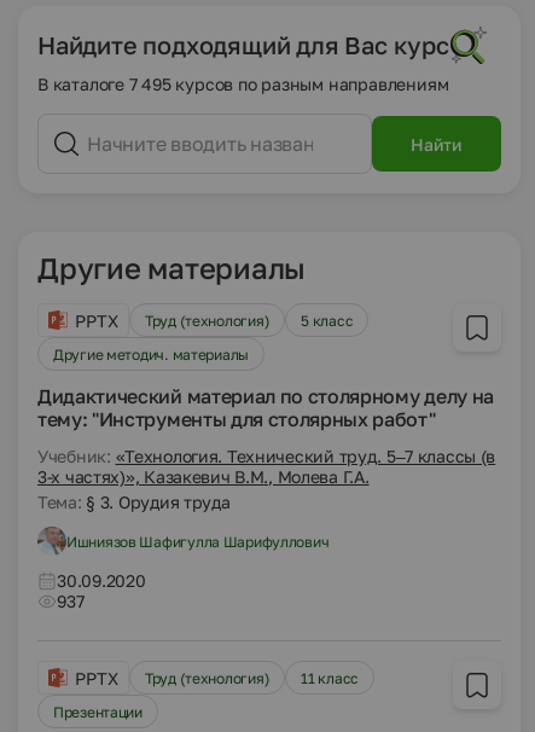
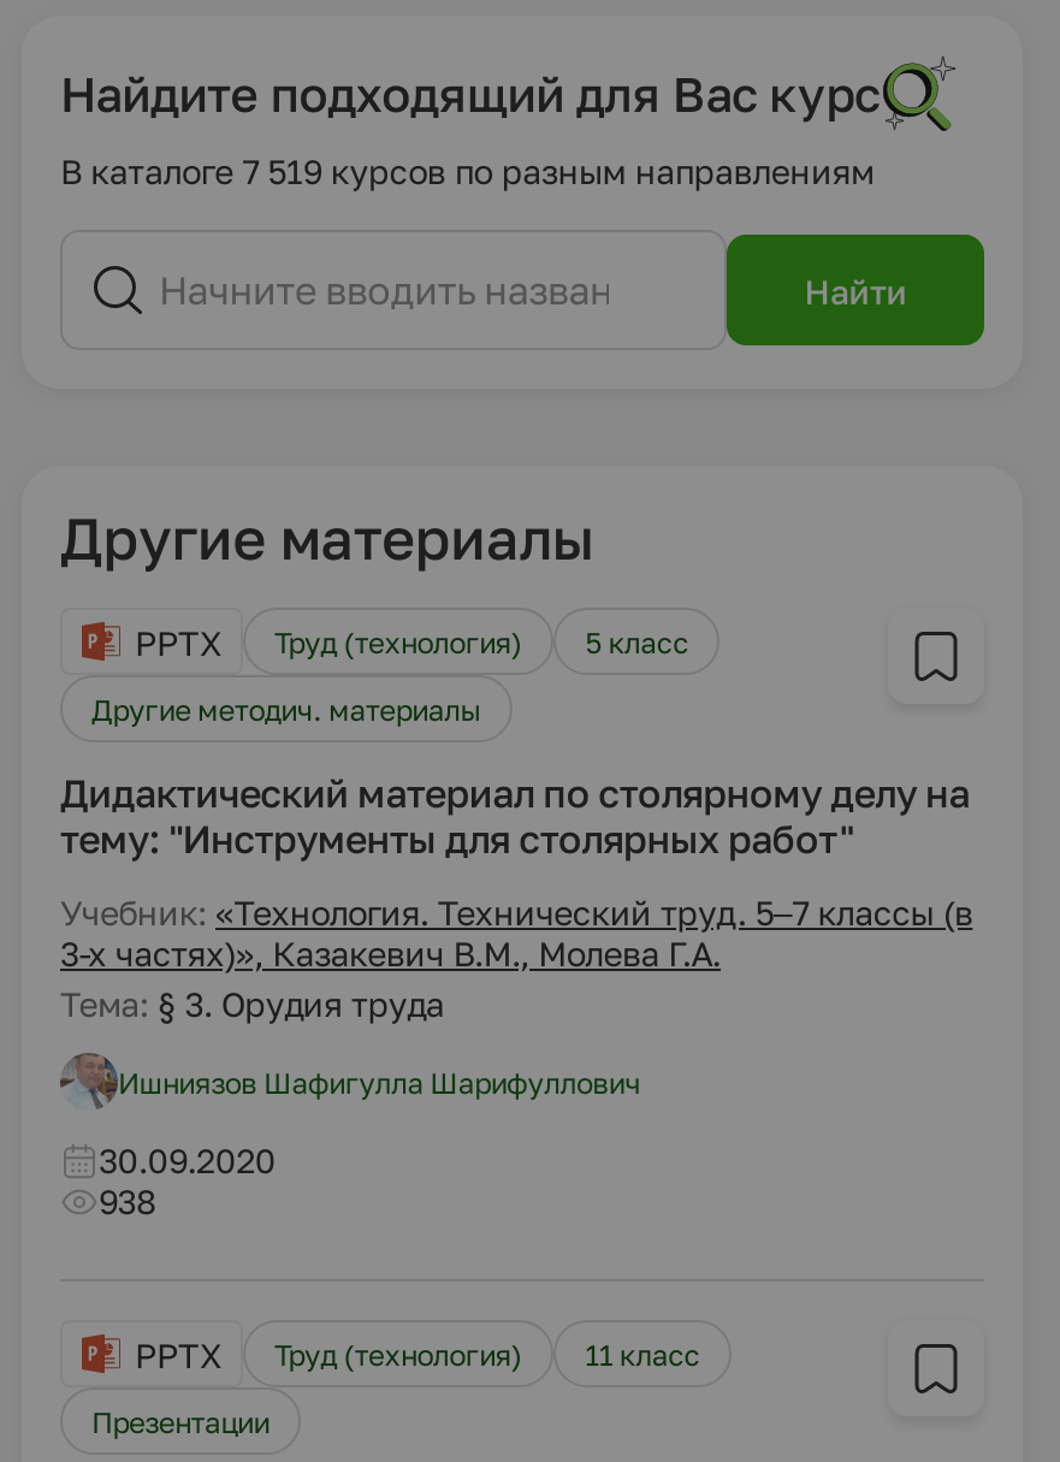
- В каталоге 7 495 курсов по разным направлениям
+ В каталоге 7 519 курсов по разным направлениям

- 937
+ 938
